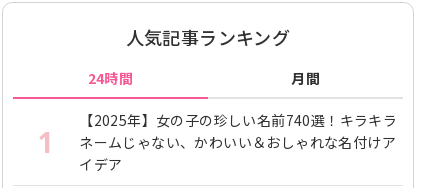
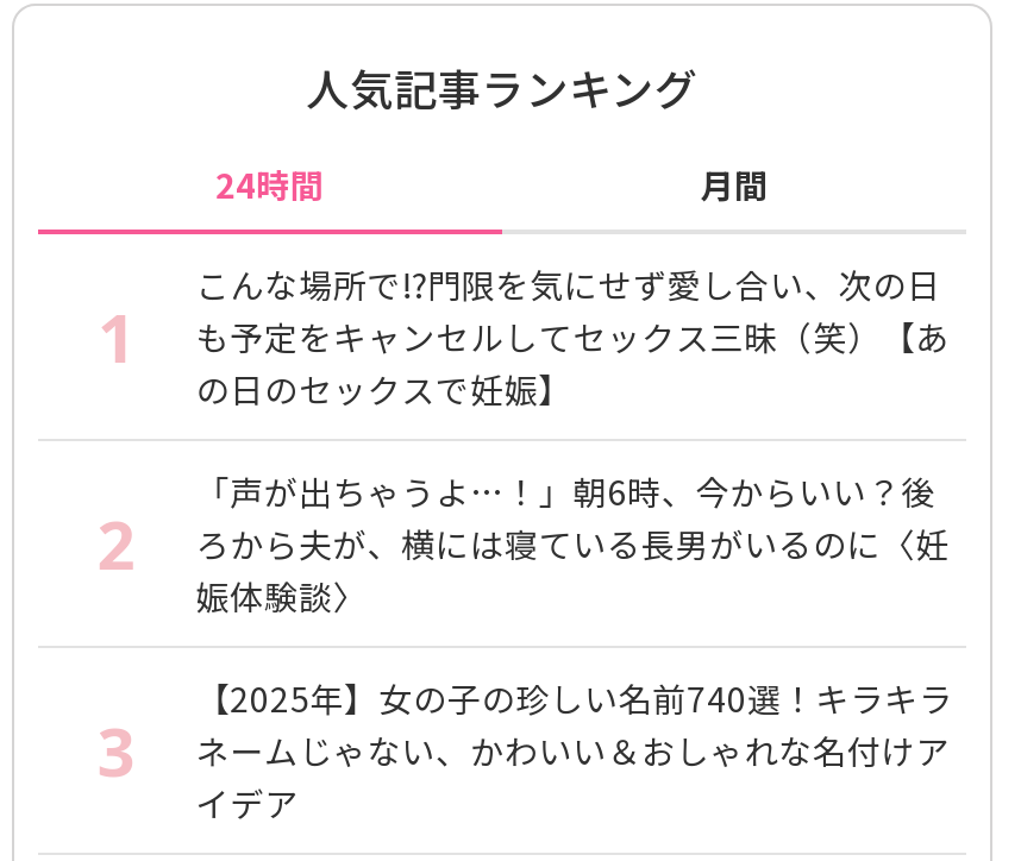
+ こんな場所で!?門限を気にせず愛し合い、次の日
+ も予定をキャンセルしてセックス三昧（笑）【あ
+ の日のセックスで妊娠】
+ 2

+ 「声が出ちゃうよ…！」朝6時、今からいい？後
+ ろから夫が、横には寝ている長男がいるのに〈妊
+ 娠体験談〉
+ 3
